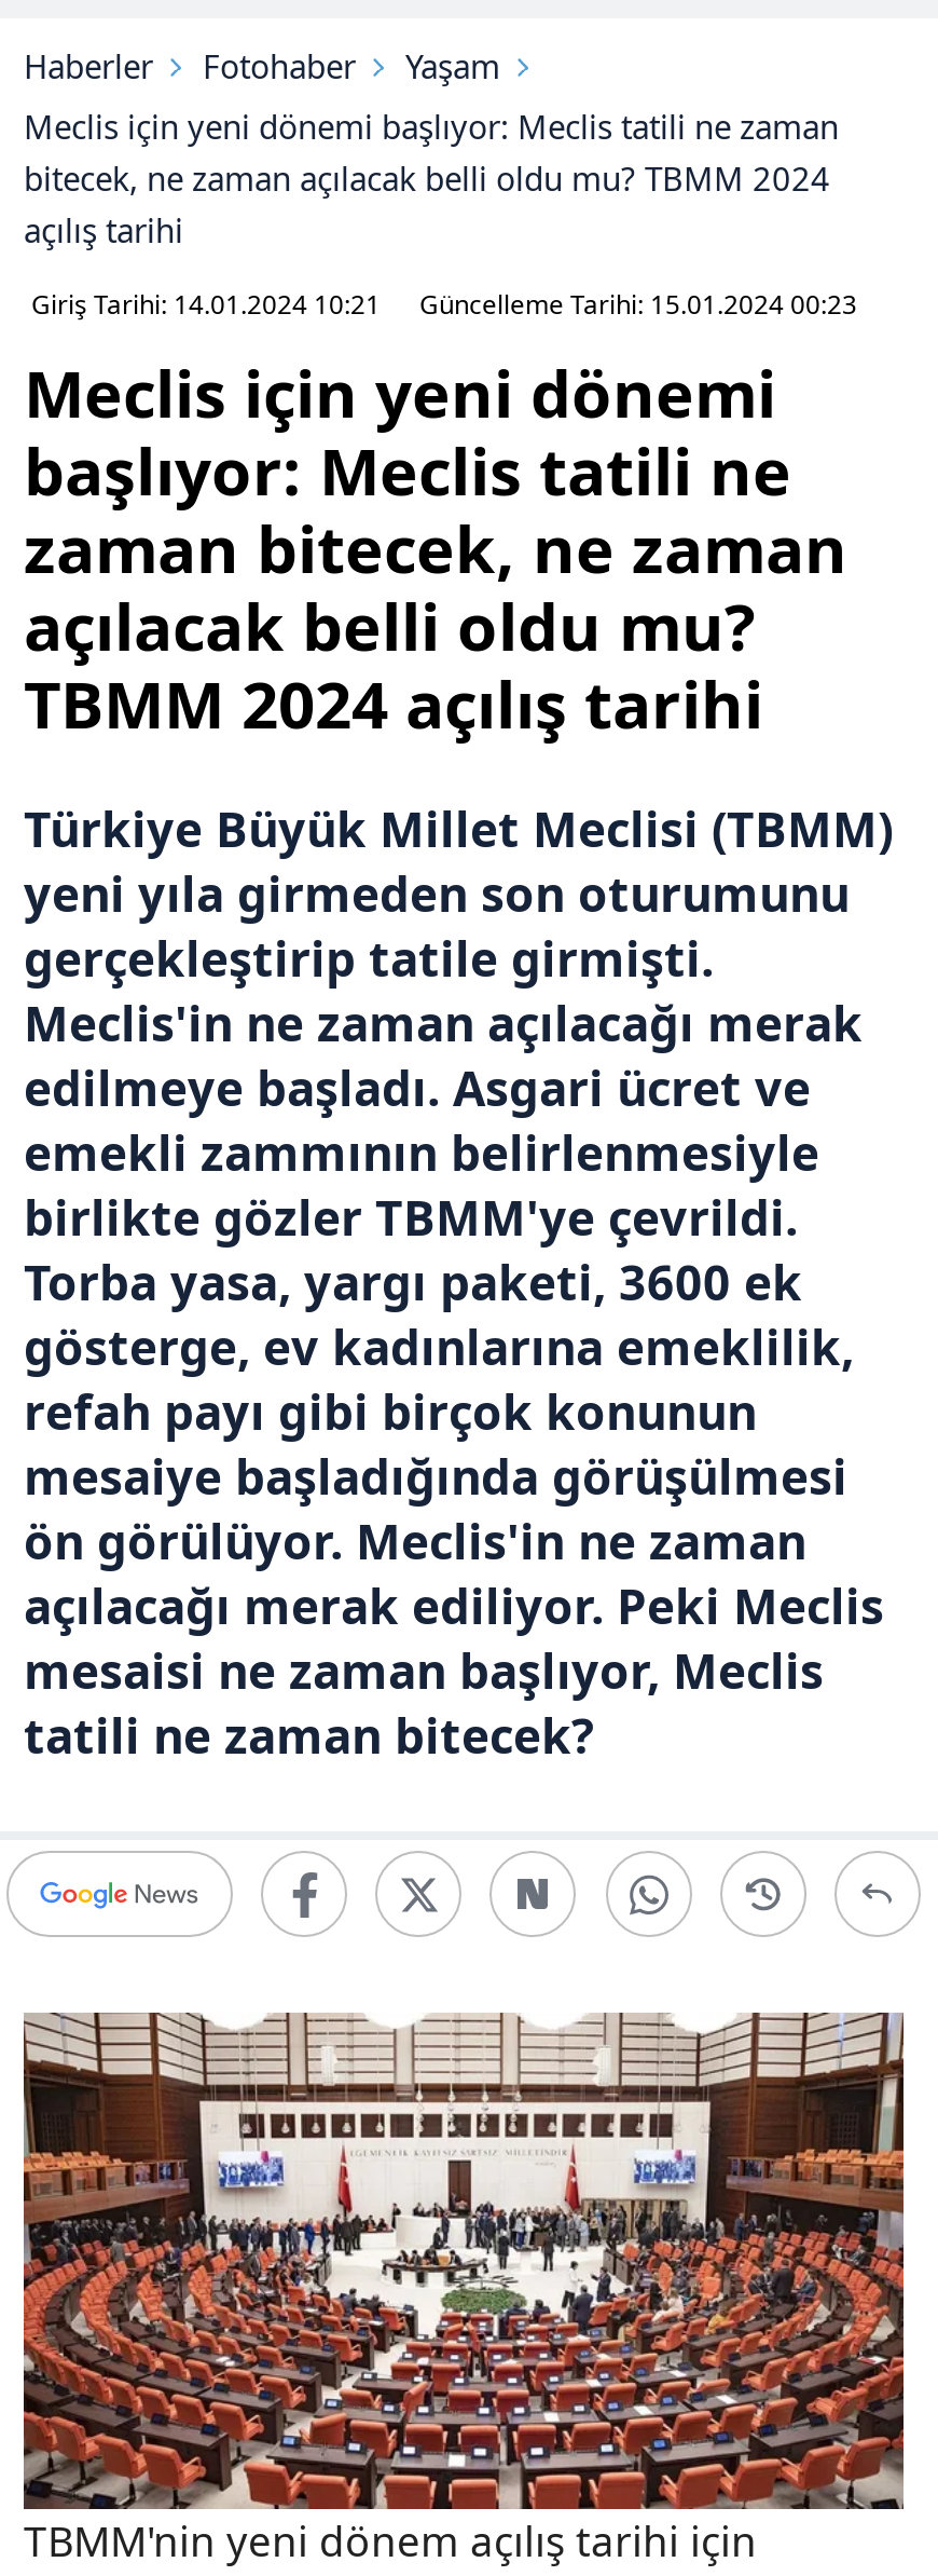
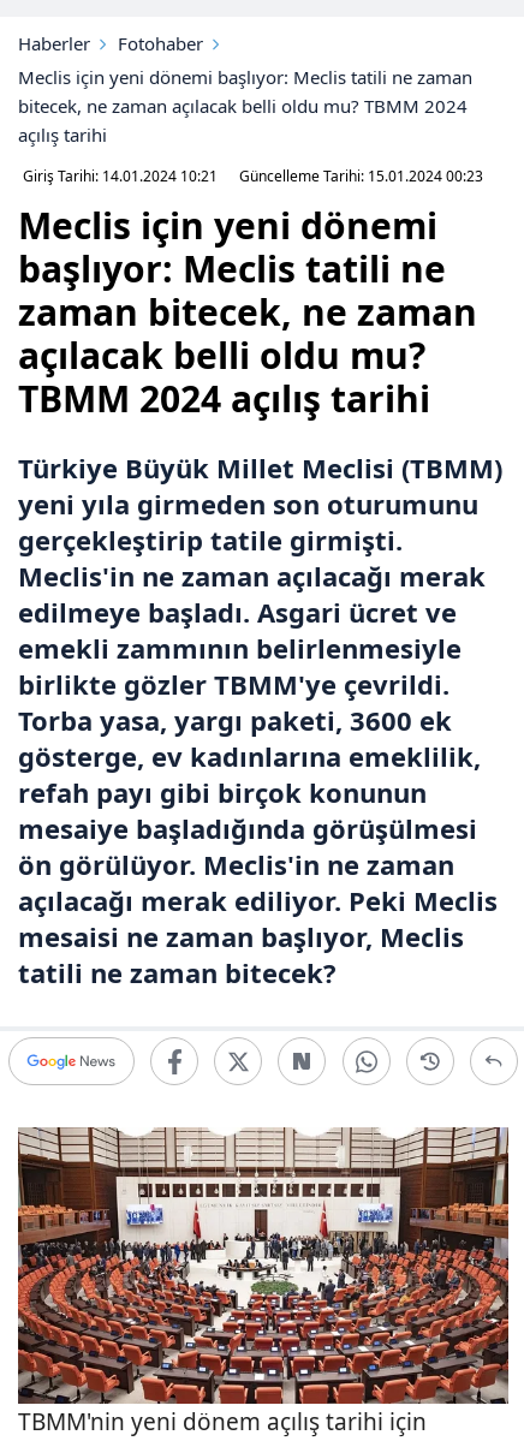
- Yaşam
